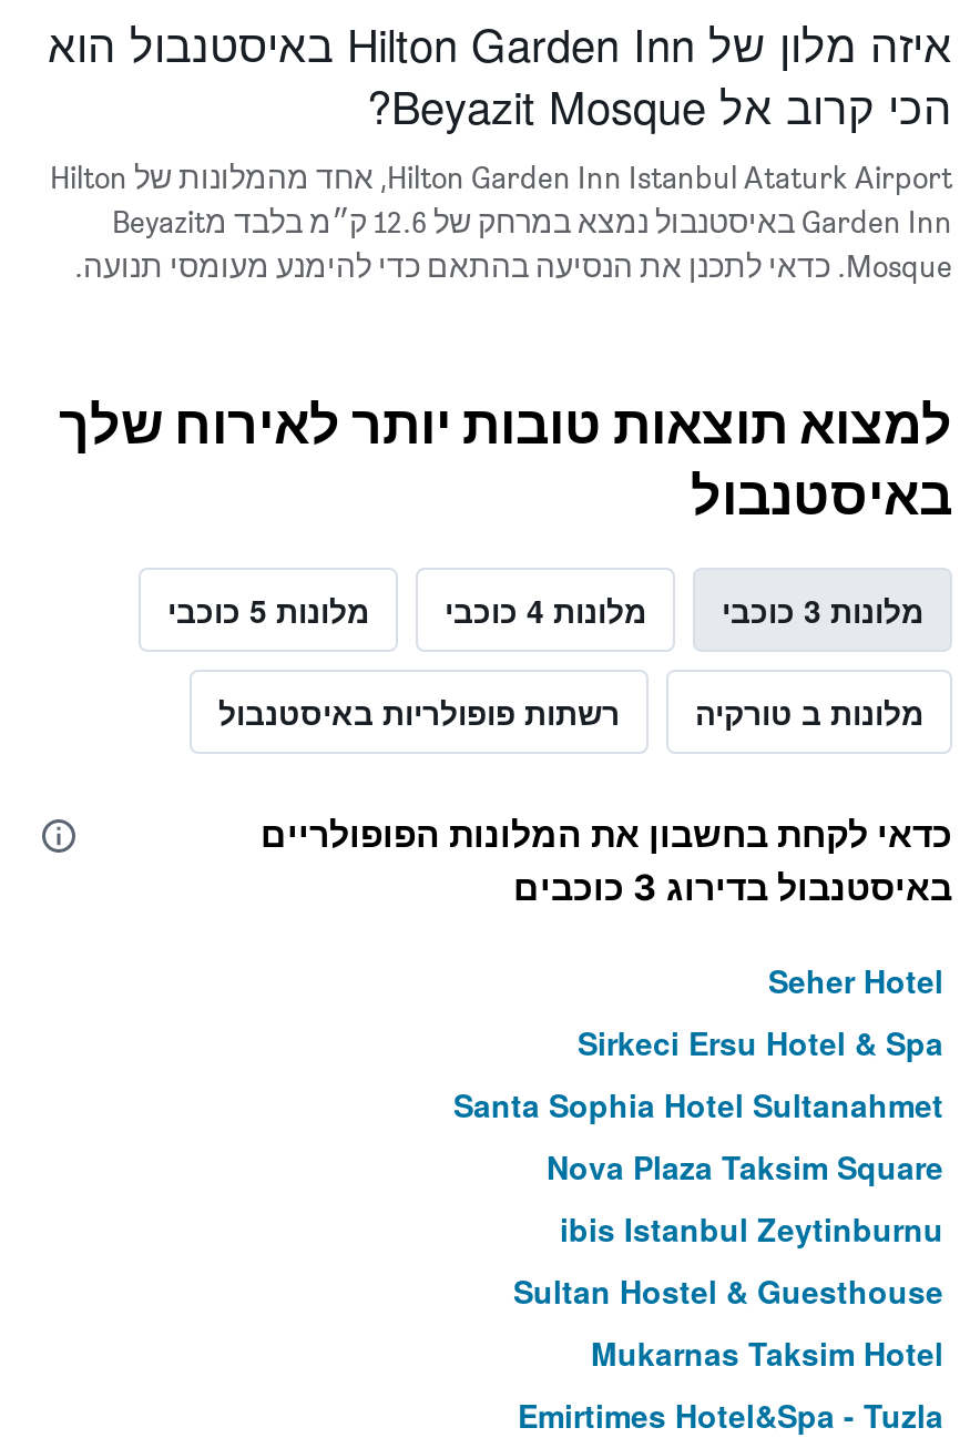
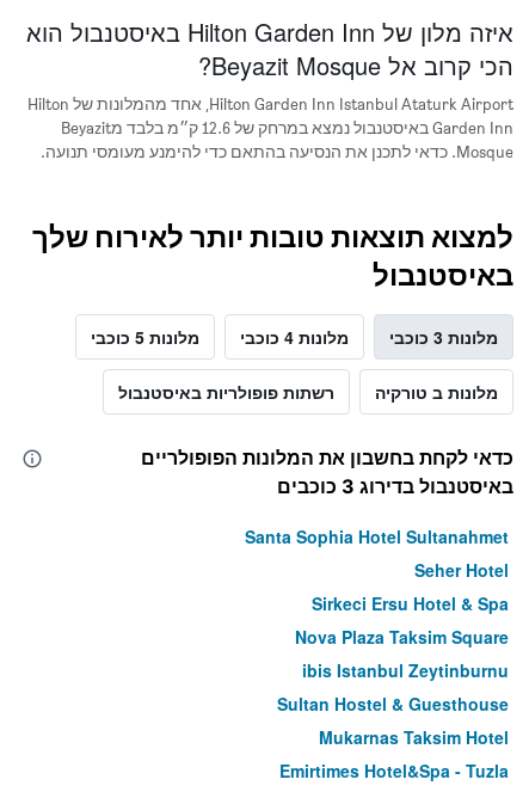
moved down: Seher Hotel | Sirkeci Ersu Hotel & Spa

moved up: Santa Sophia Hotel Sultanahmet
